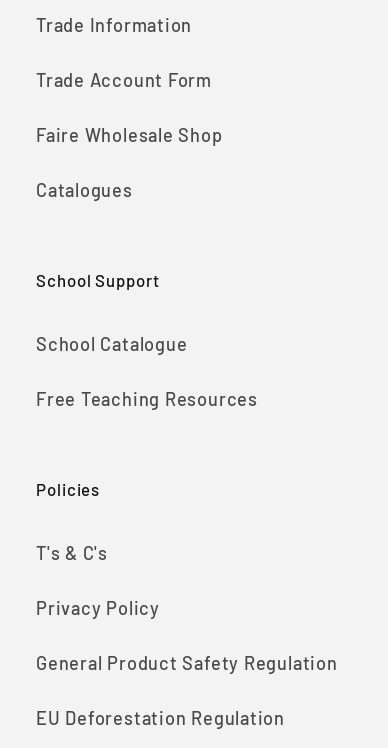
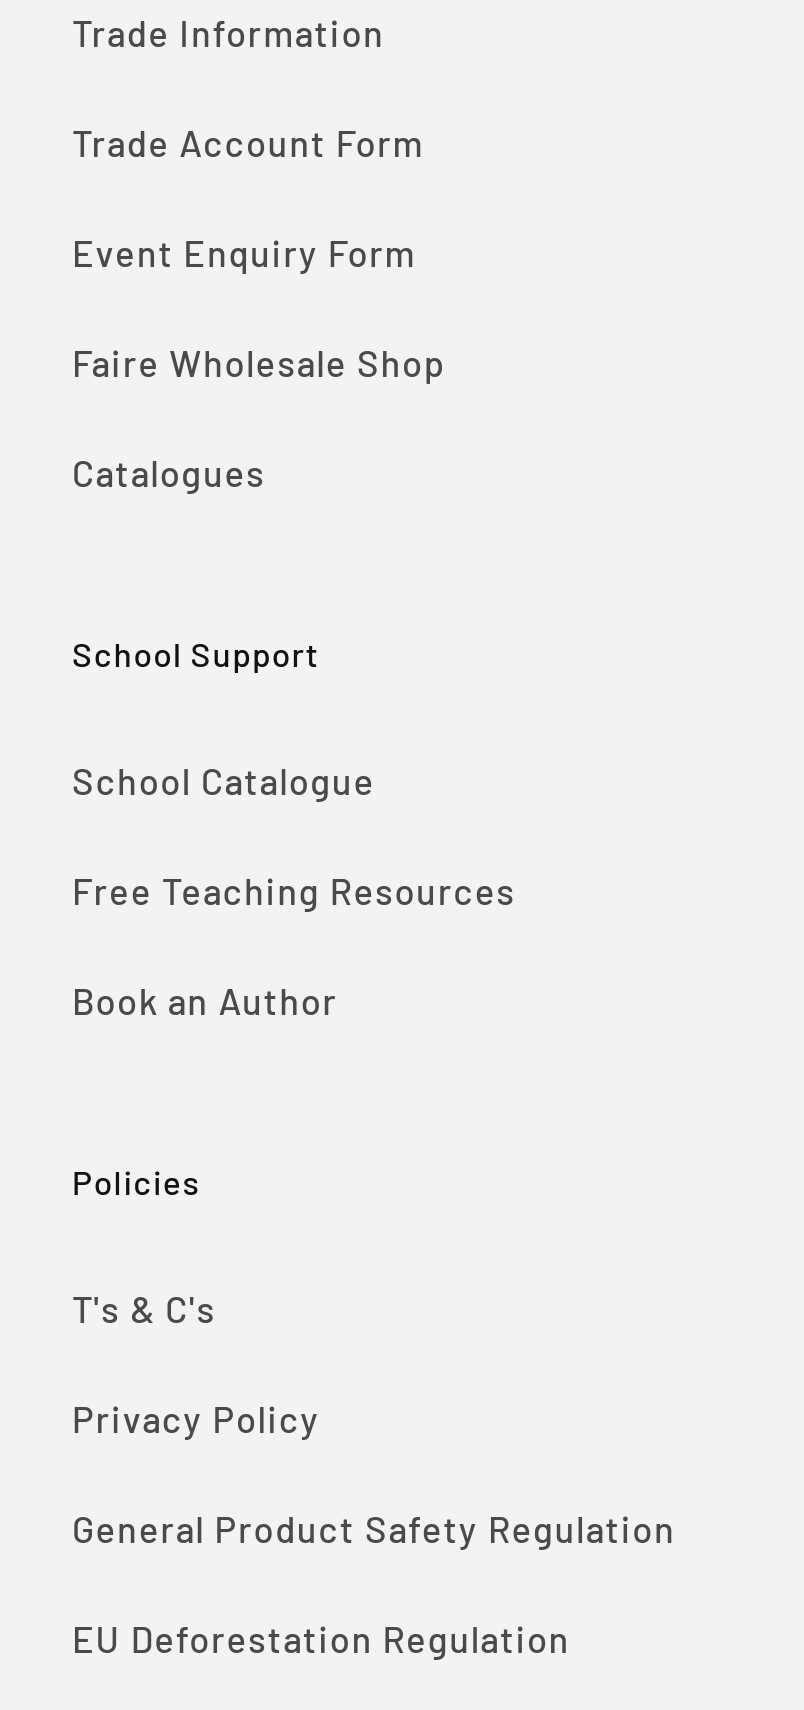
+ Event Enquiry Form

+ Book an Author
